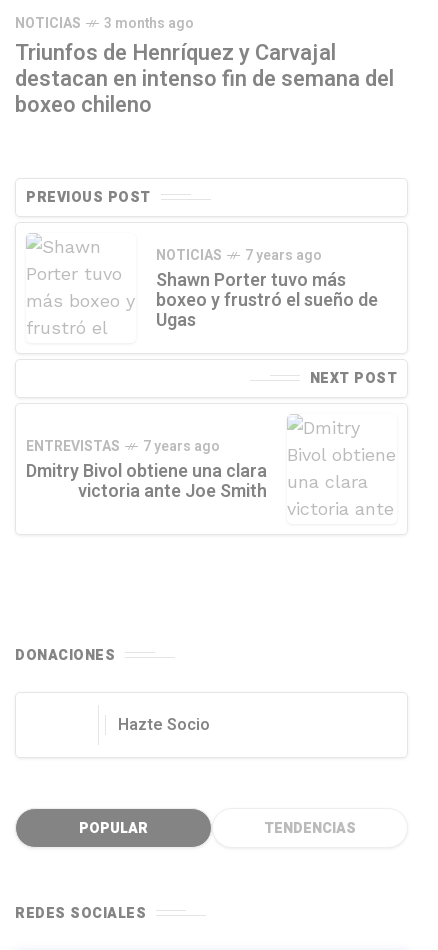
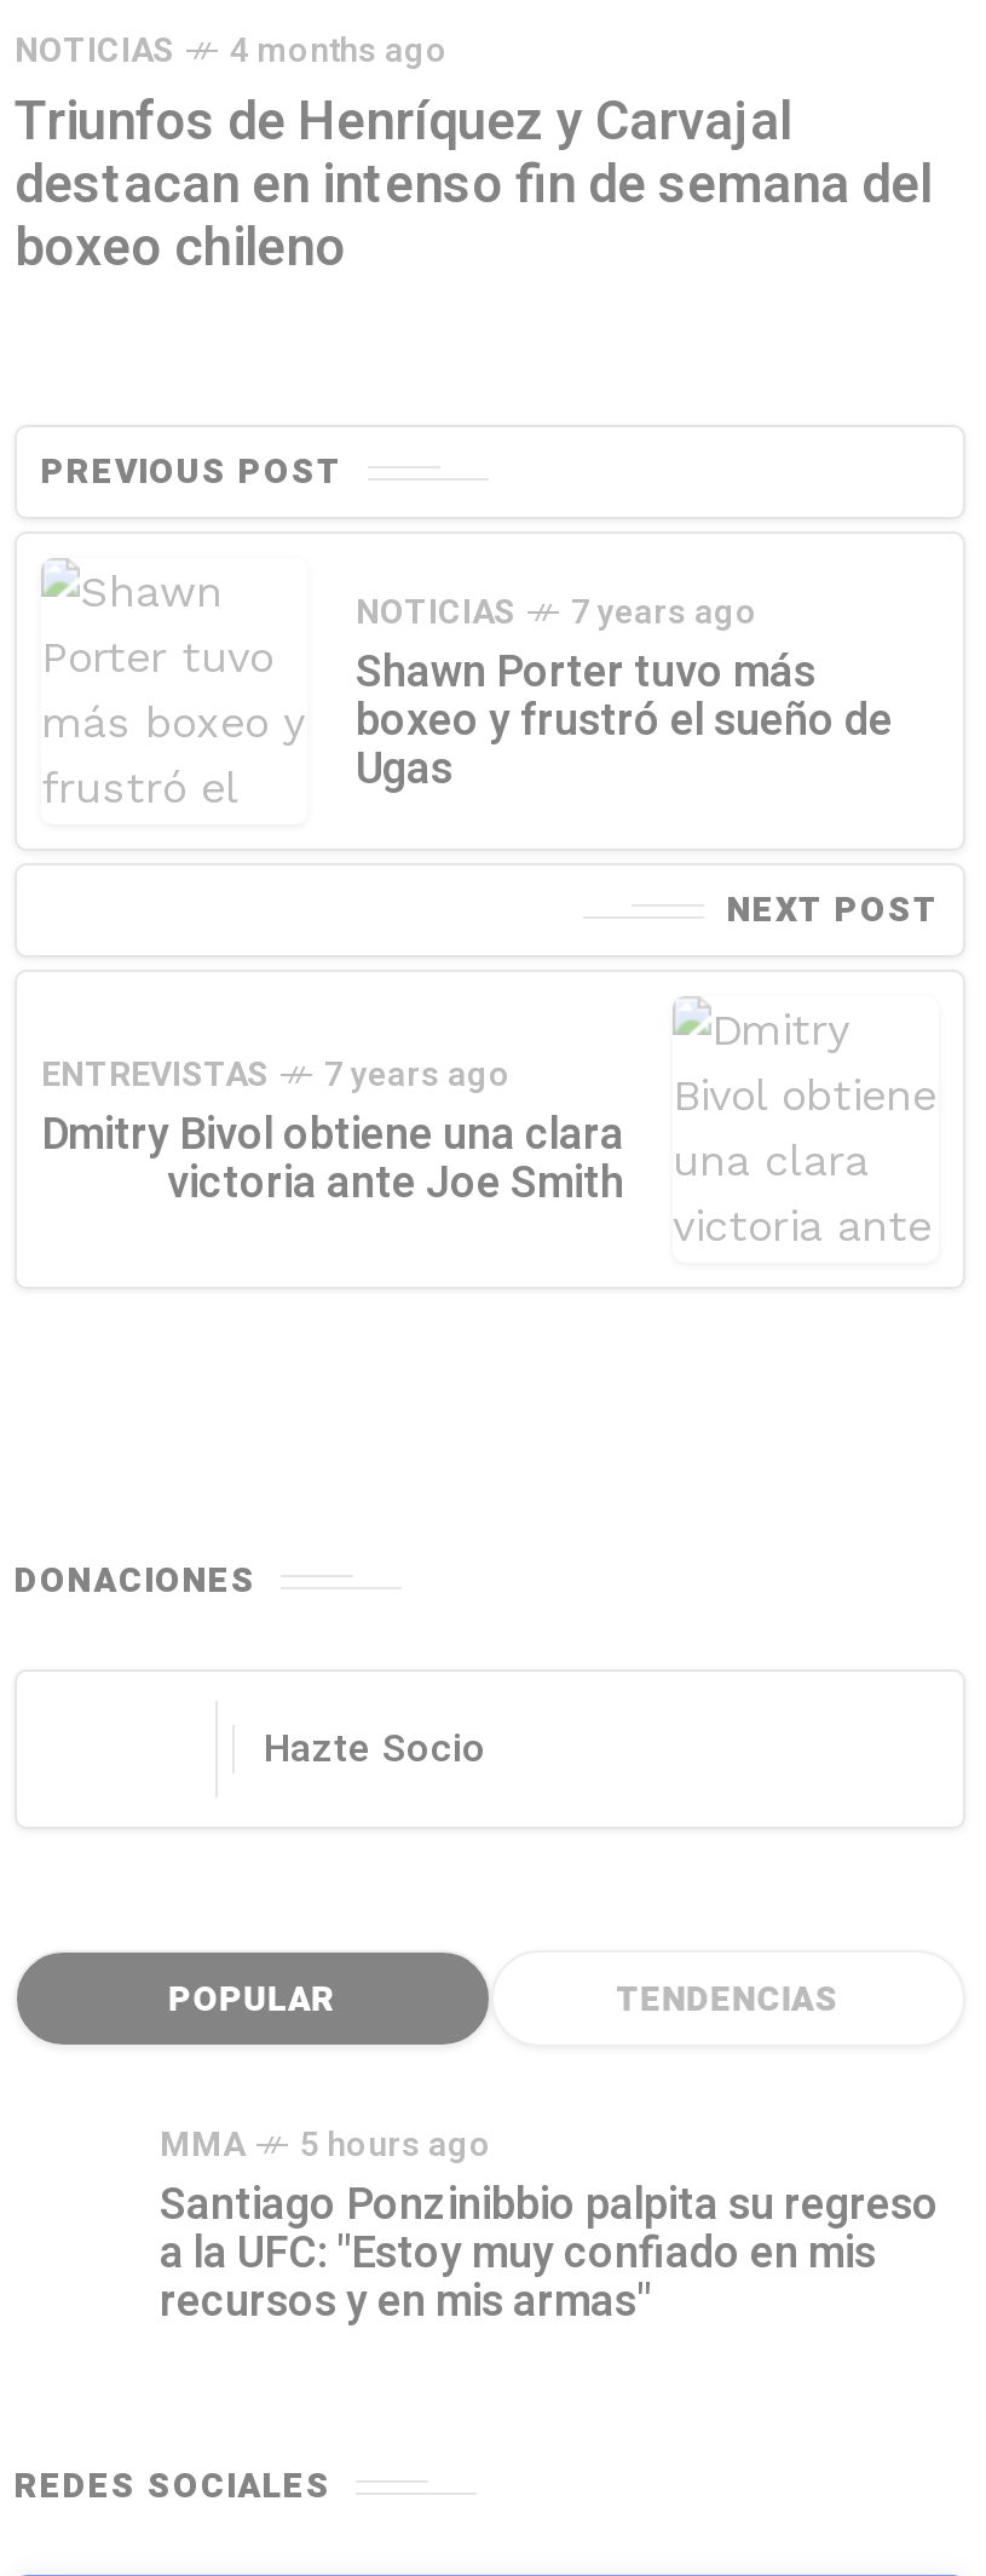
- NOTICIAS 3 months ago
+ NOTICIAS 4 months ago

+ MMA
+ 5 hours ago
+ Santiago Ponzinibbio palpita su regreso
+ a la UFC: "Estoy muy confiado en mis
+ recursos y en mis armas"
